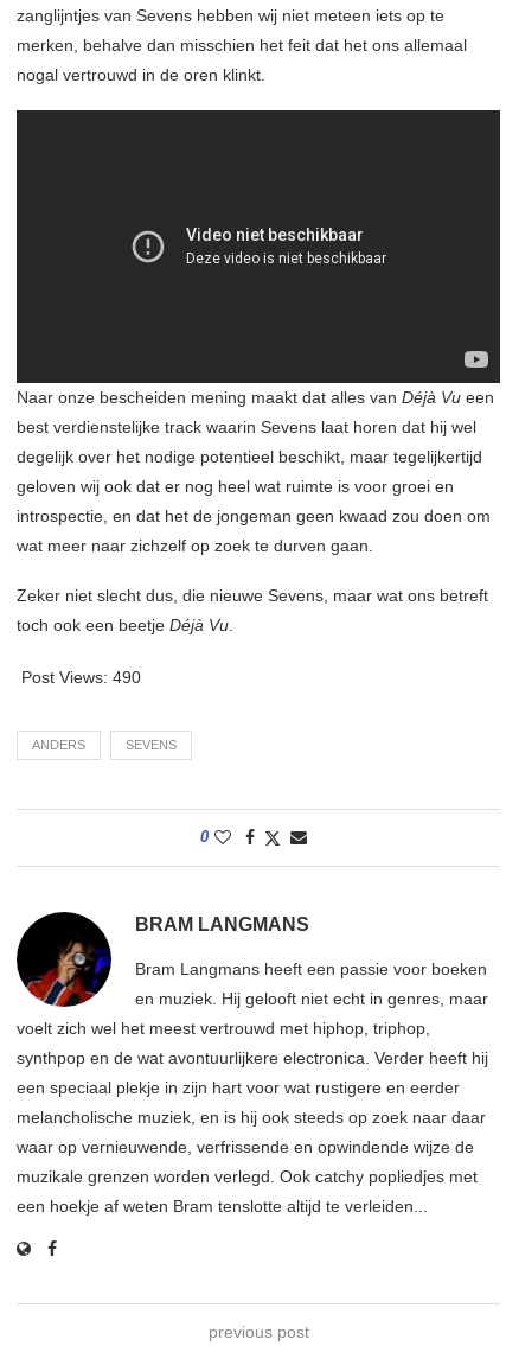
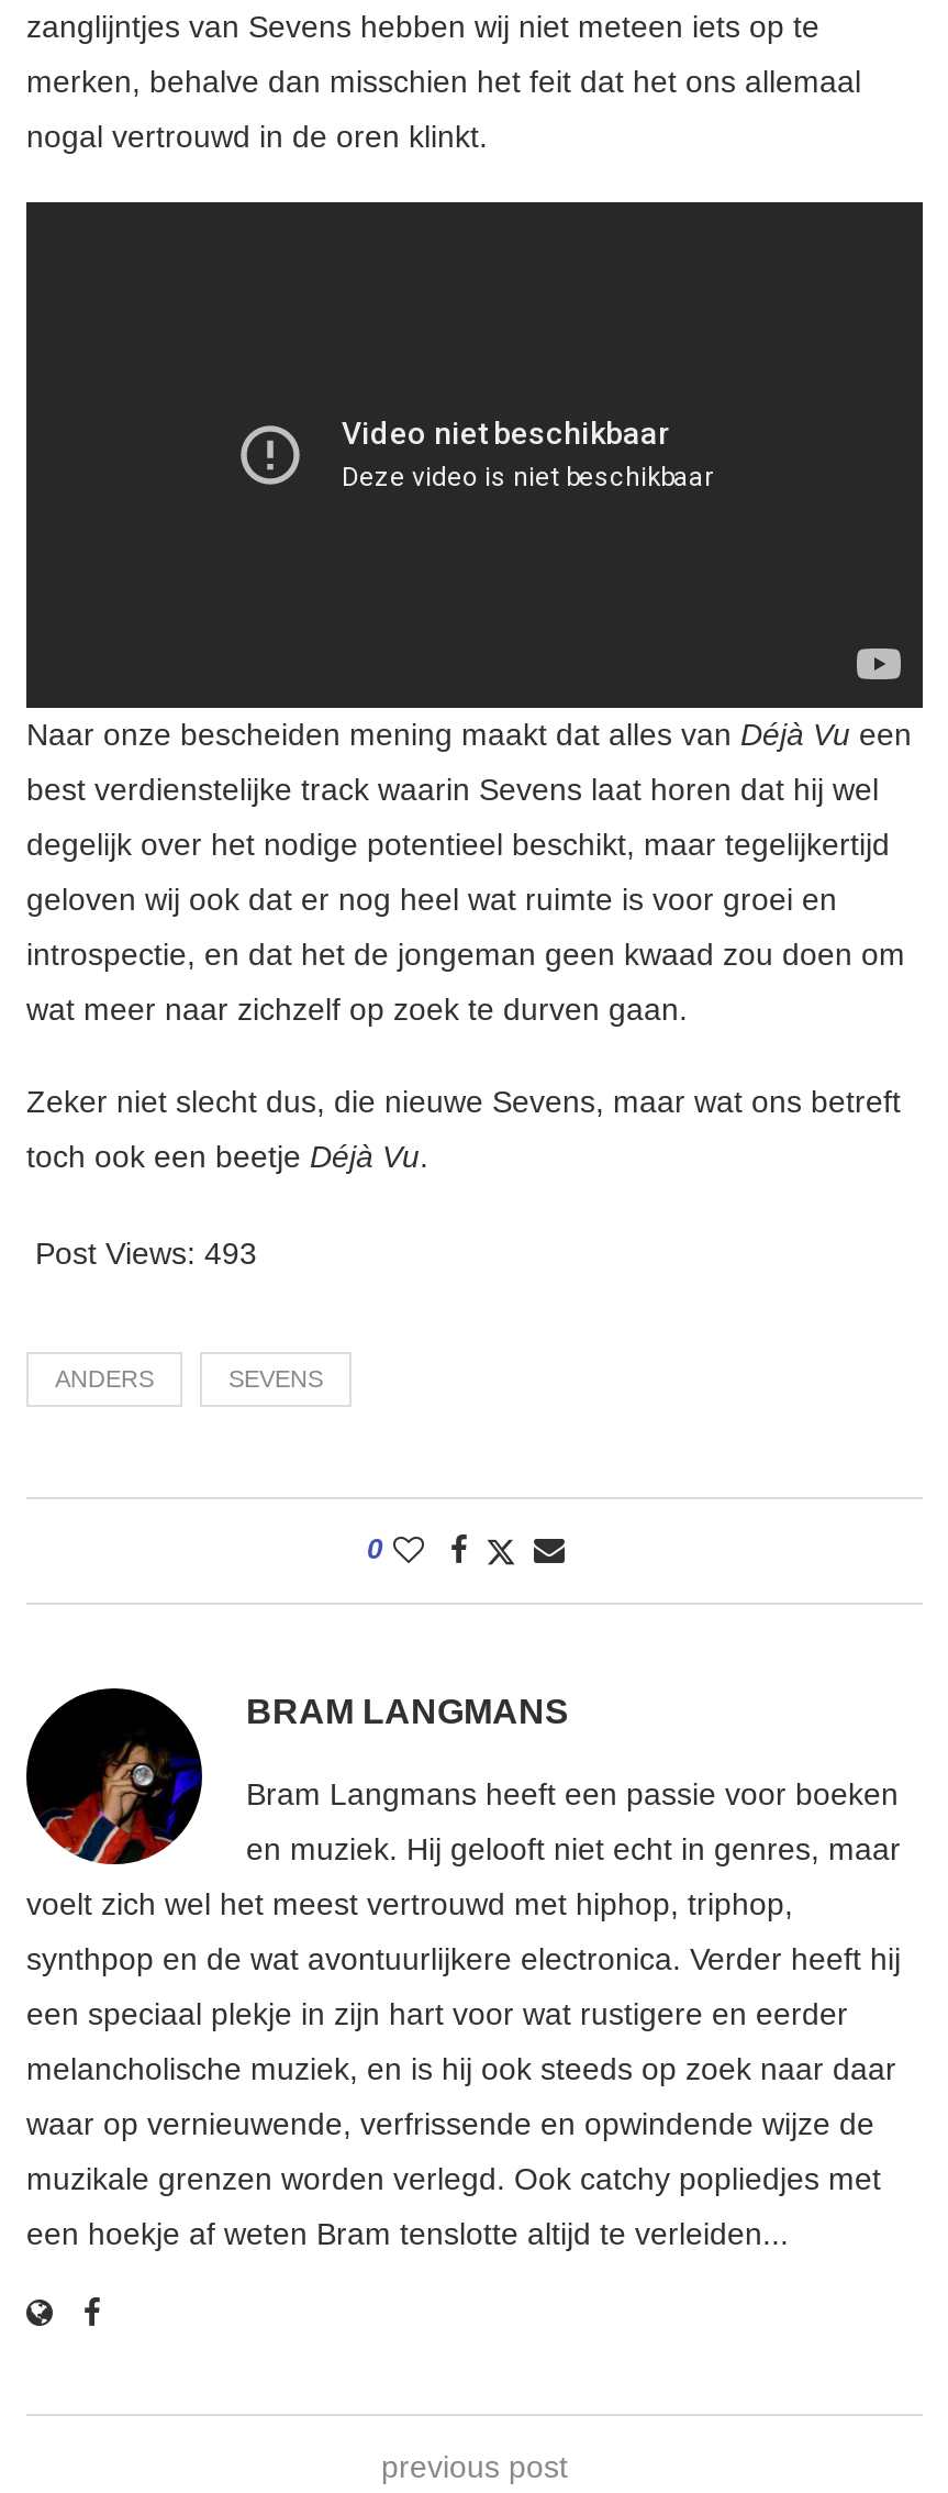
- Post Views: 490
+ Post Views: 493
